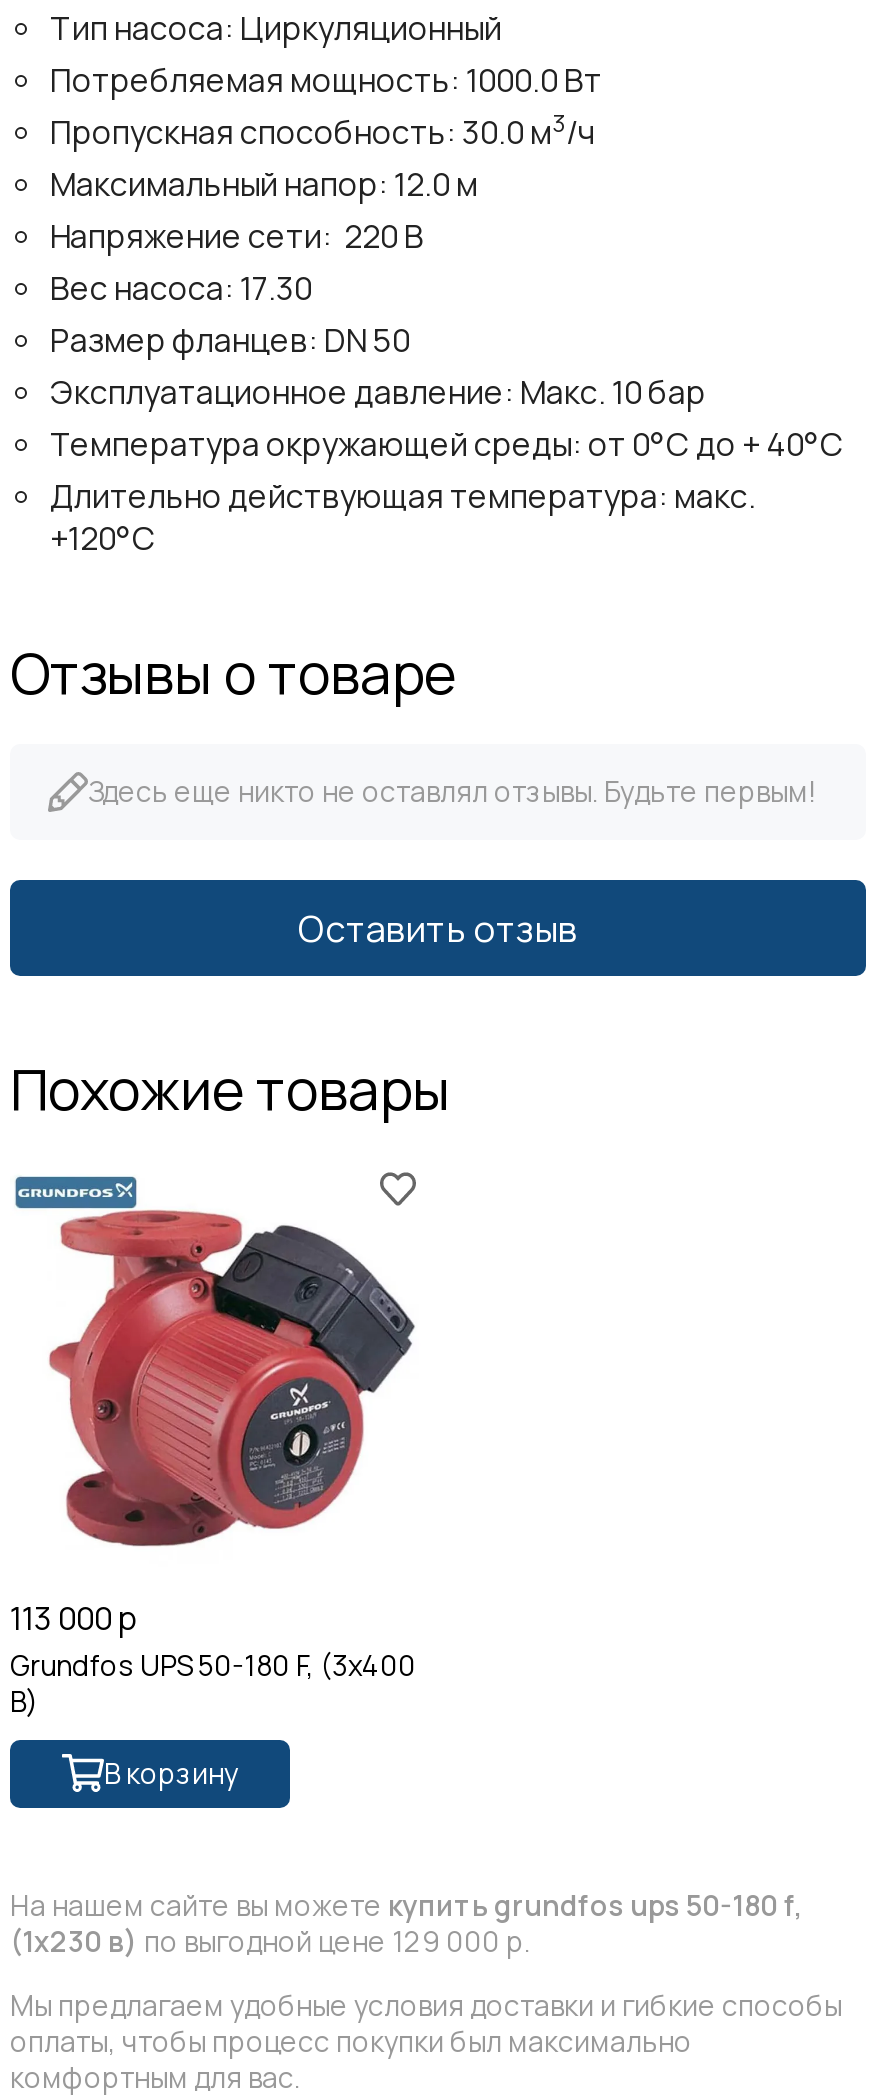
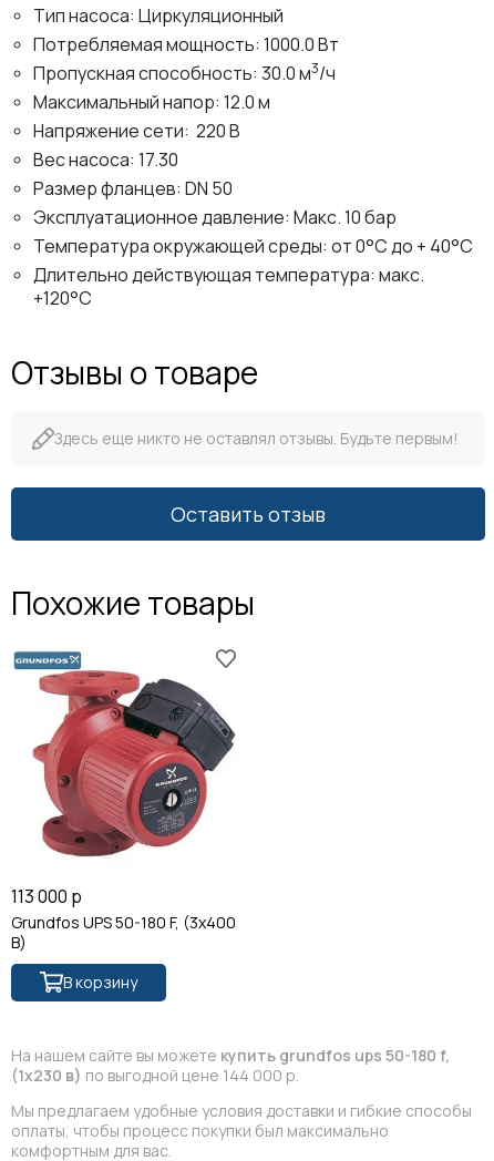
- (1х230 в) по выгодной цене 129 000 р.
+ (1х230 в) по выгодной цене 144 000 р.
